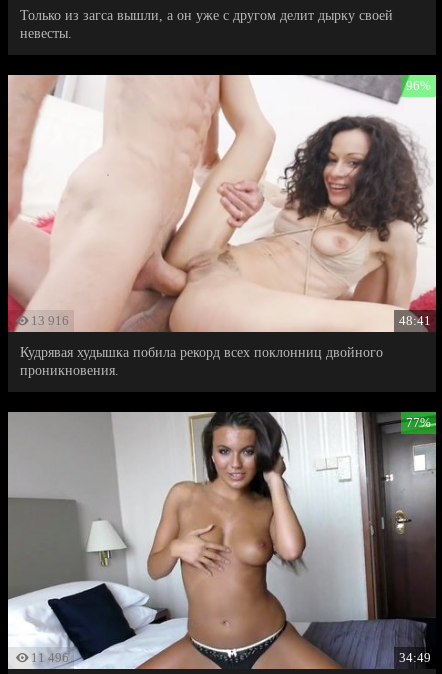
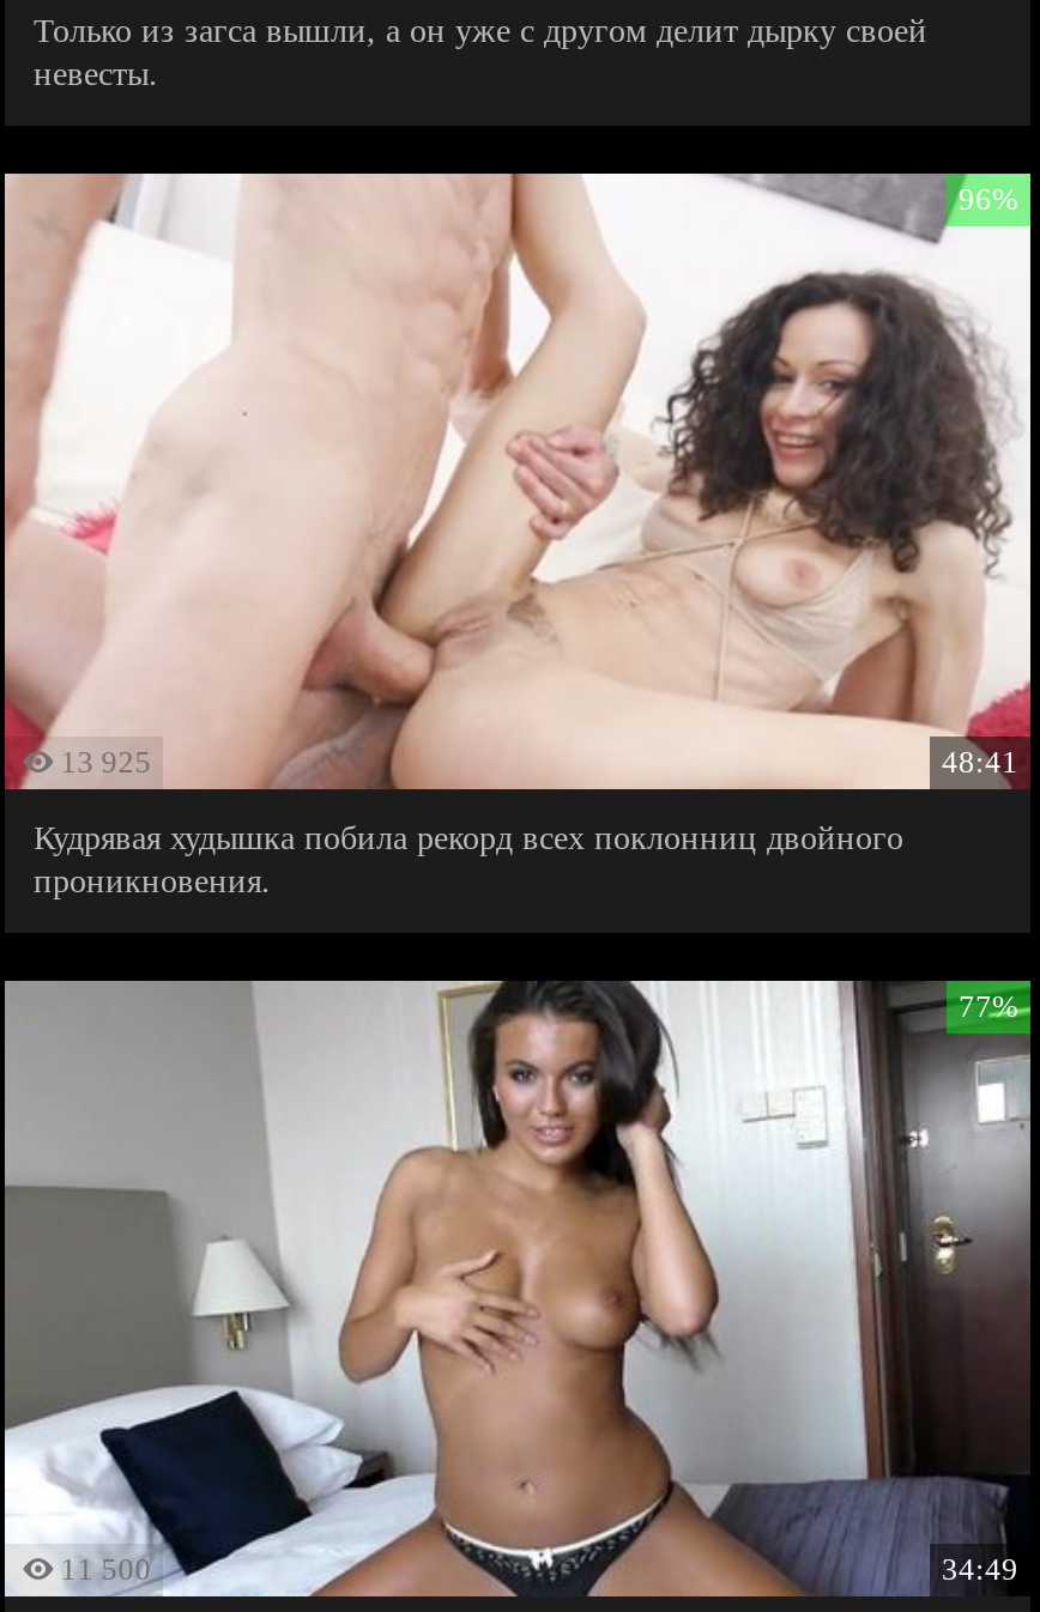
- 13 916
+ 13 925

- 11 496
+ 11 500
